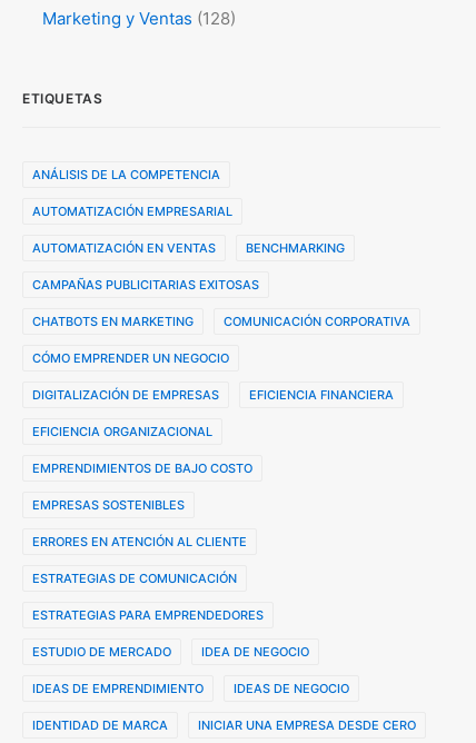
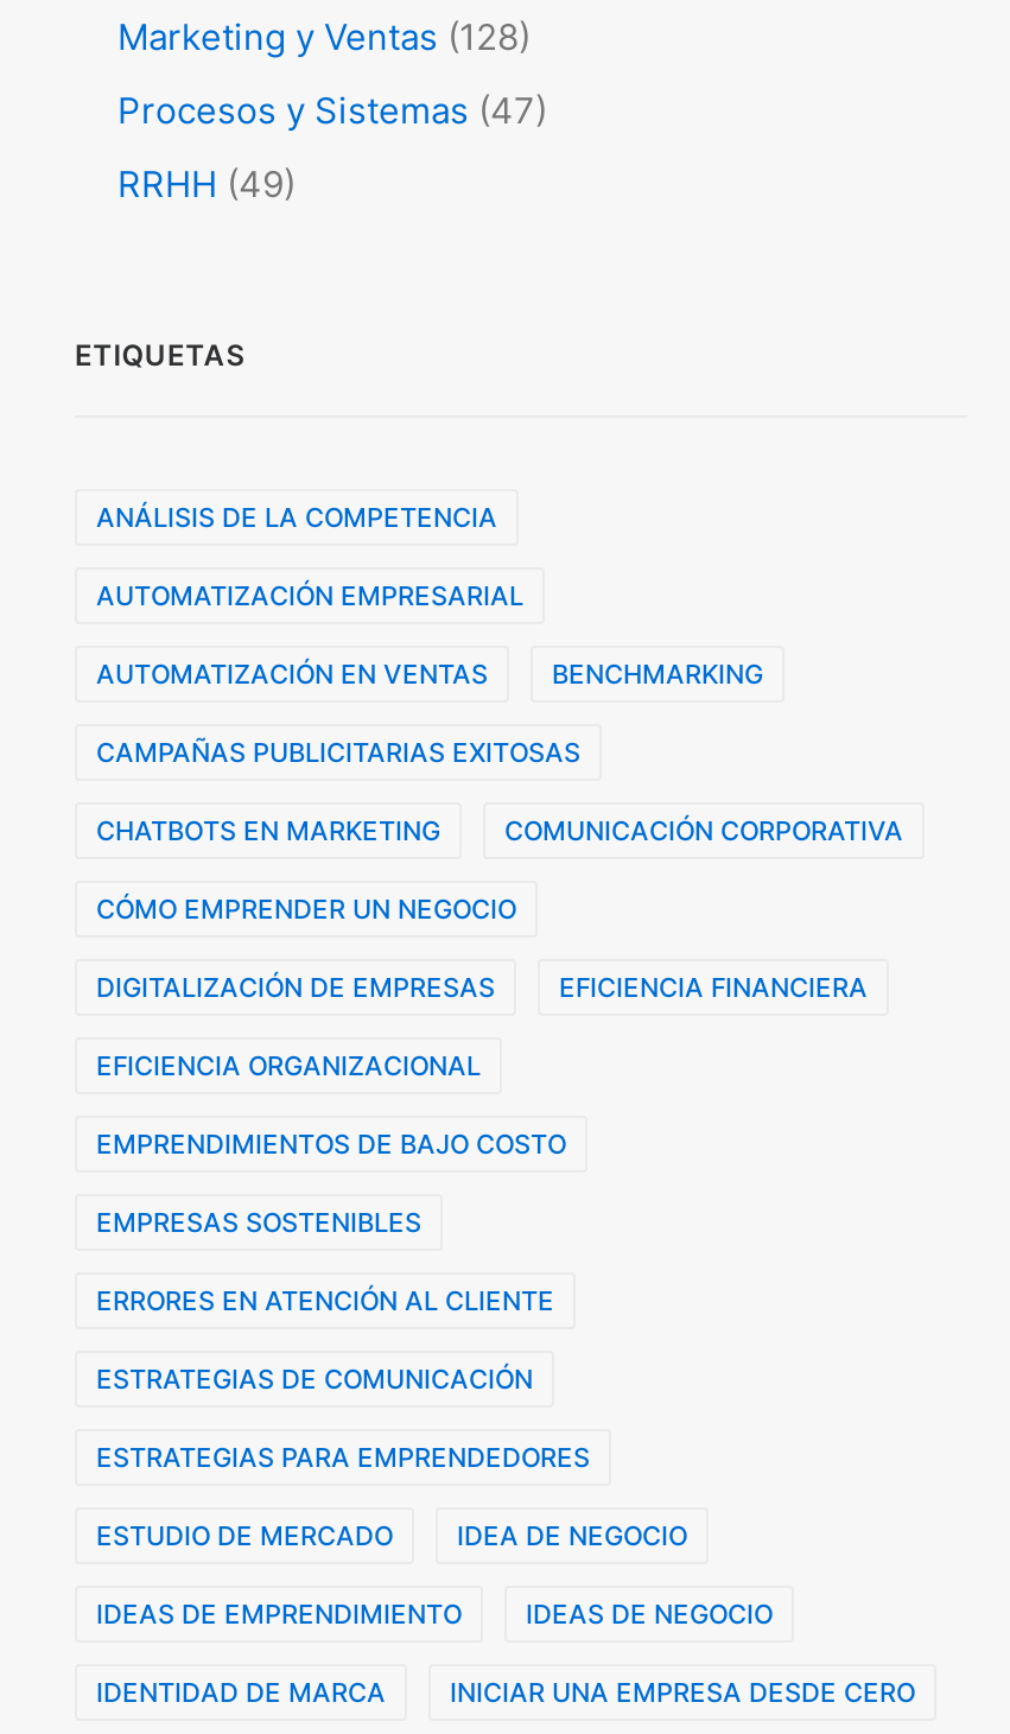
+ Procesos y Sistemas (47)
+ RRHH (49)
